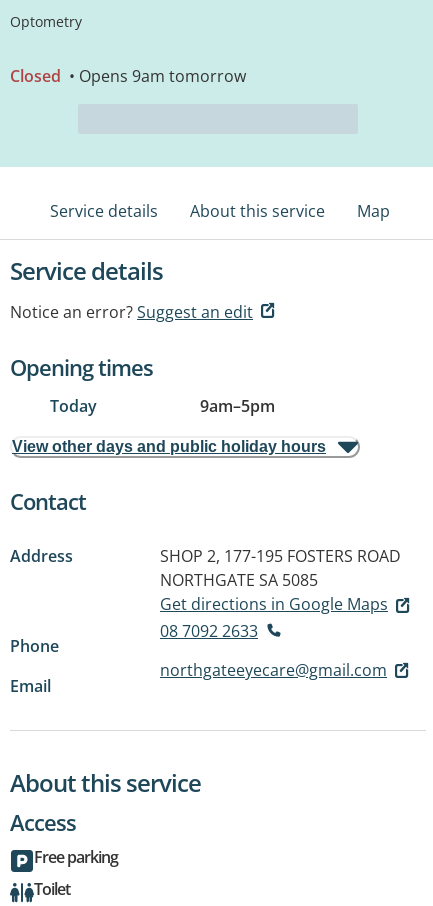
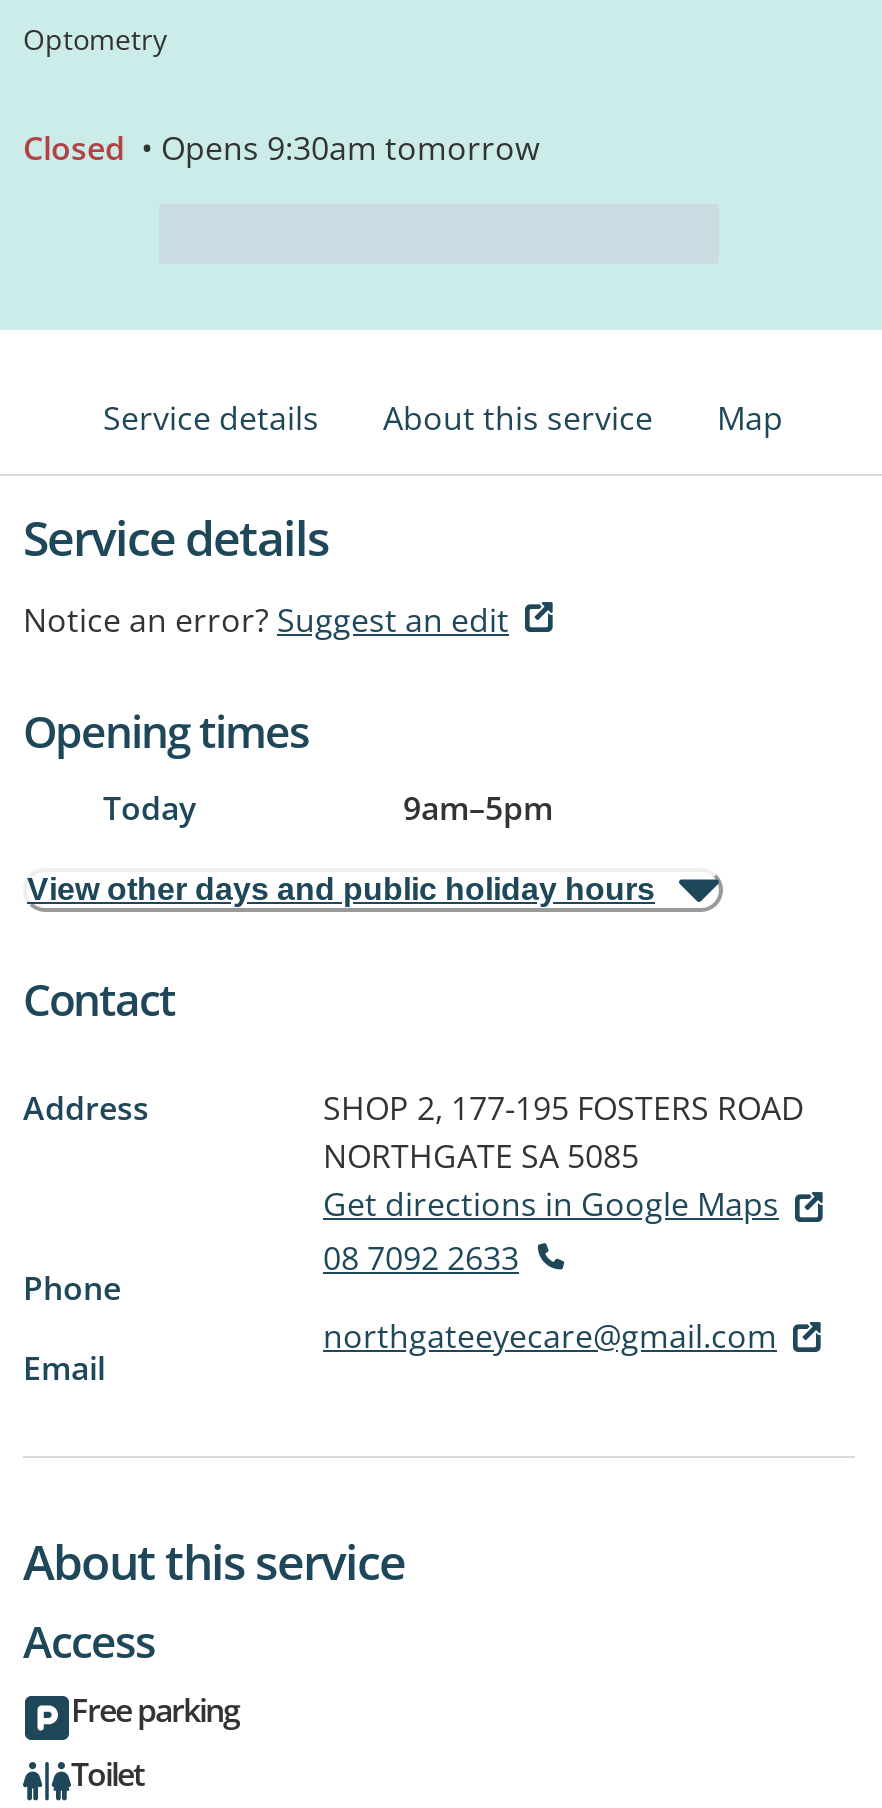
- Closed • Opens 9am tomorrow
+ Closed • Opens 9:30am tomorrow
